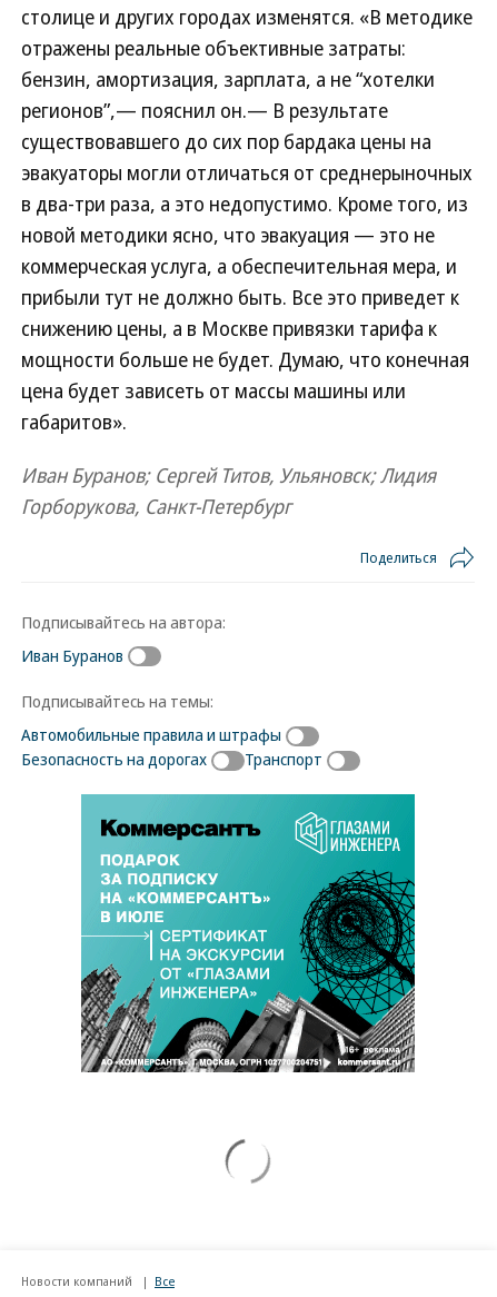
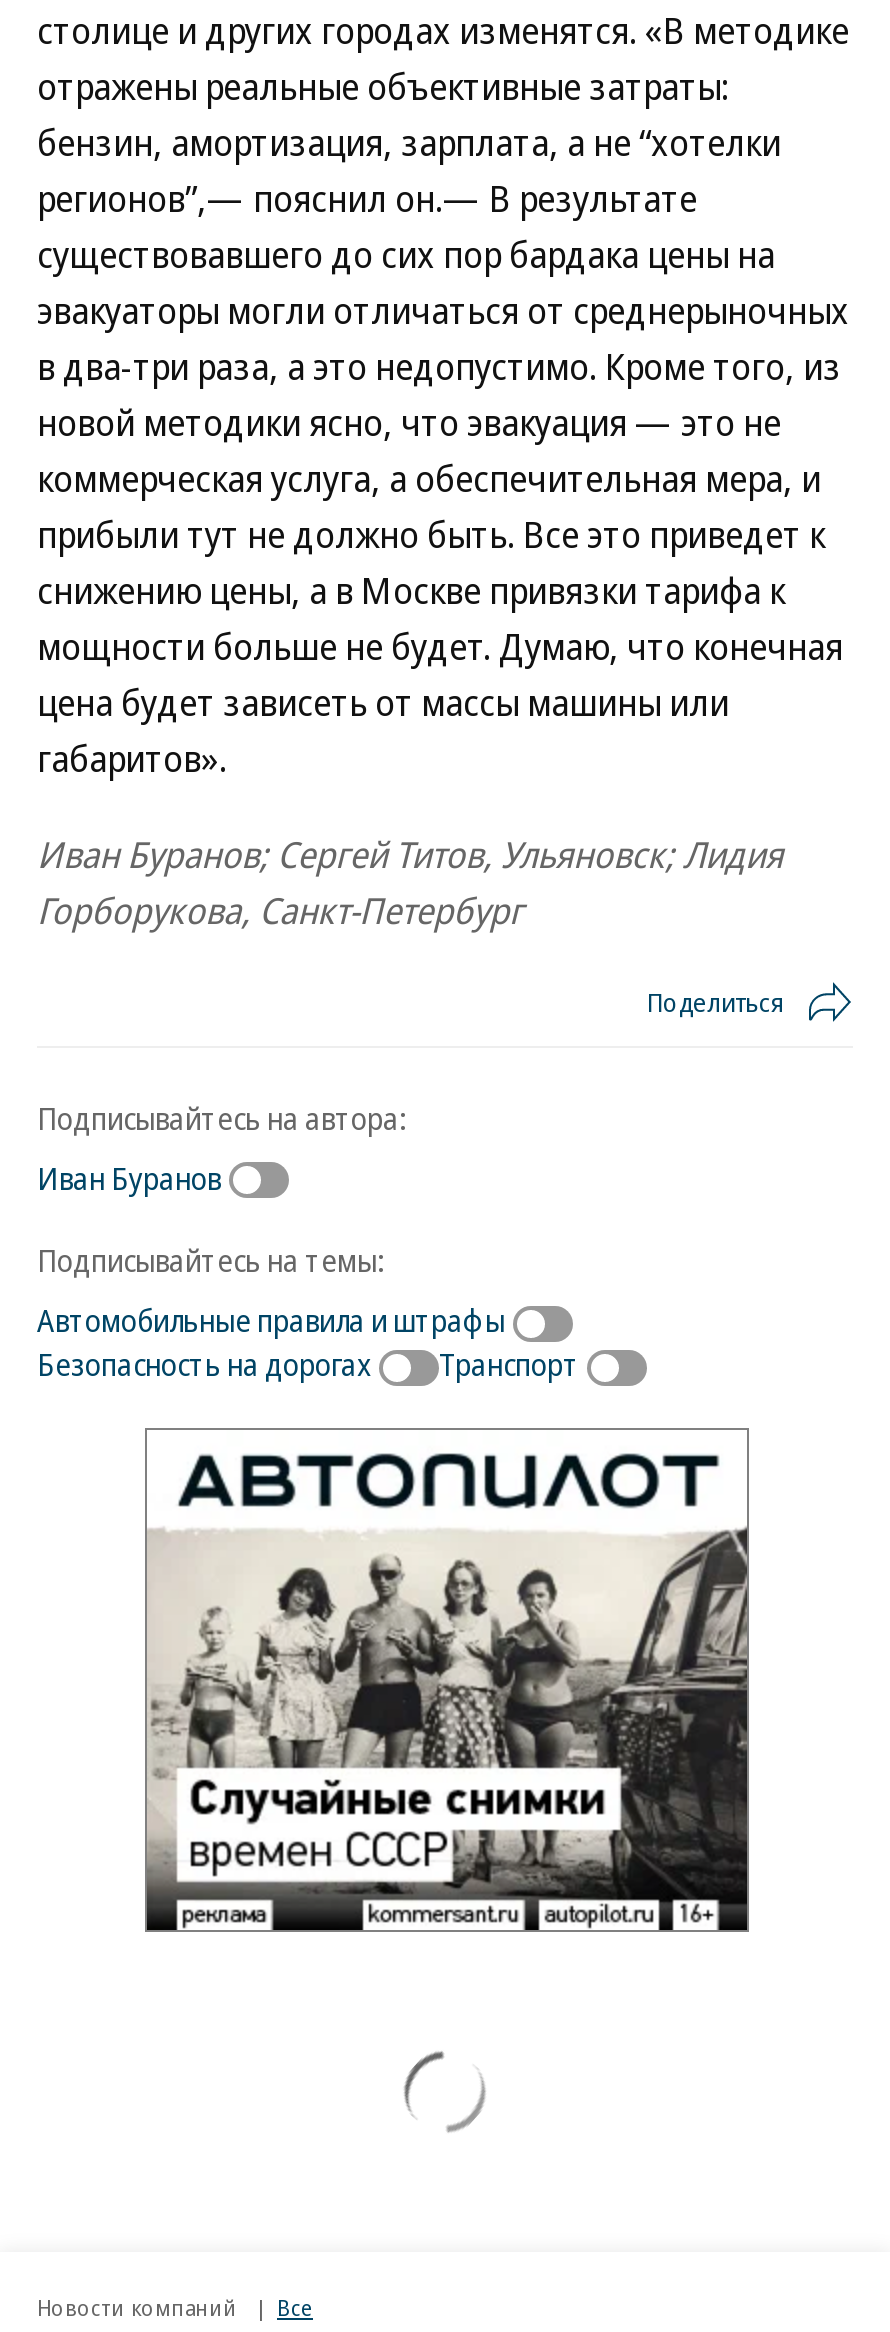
- [image]
+ [image]
